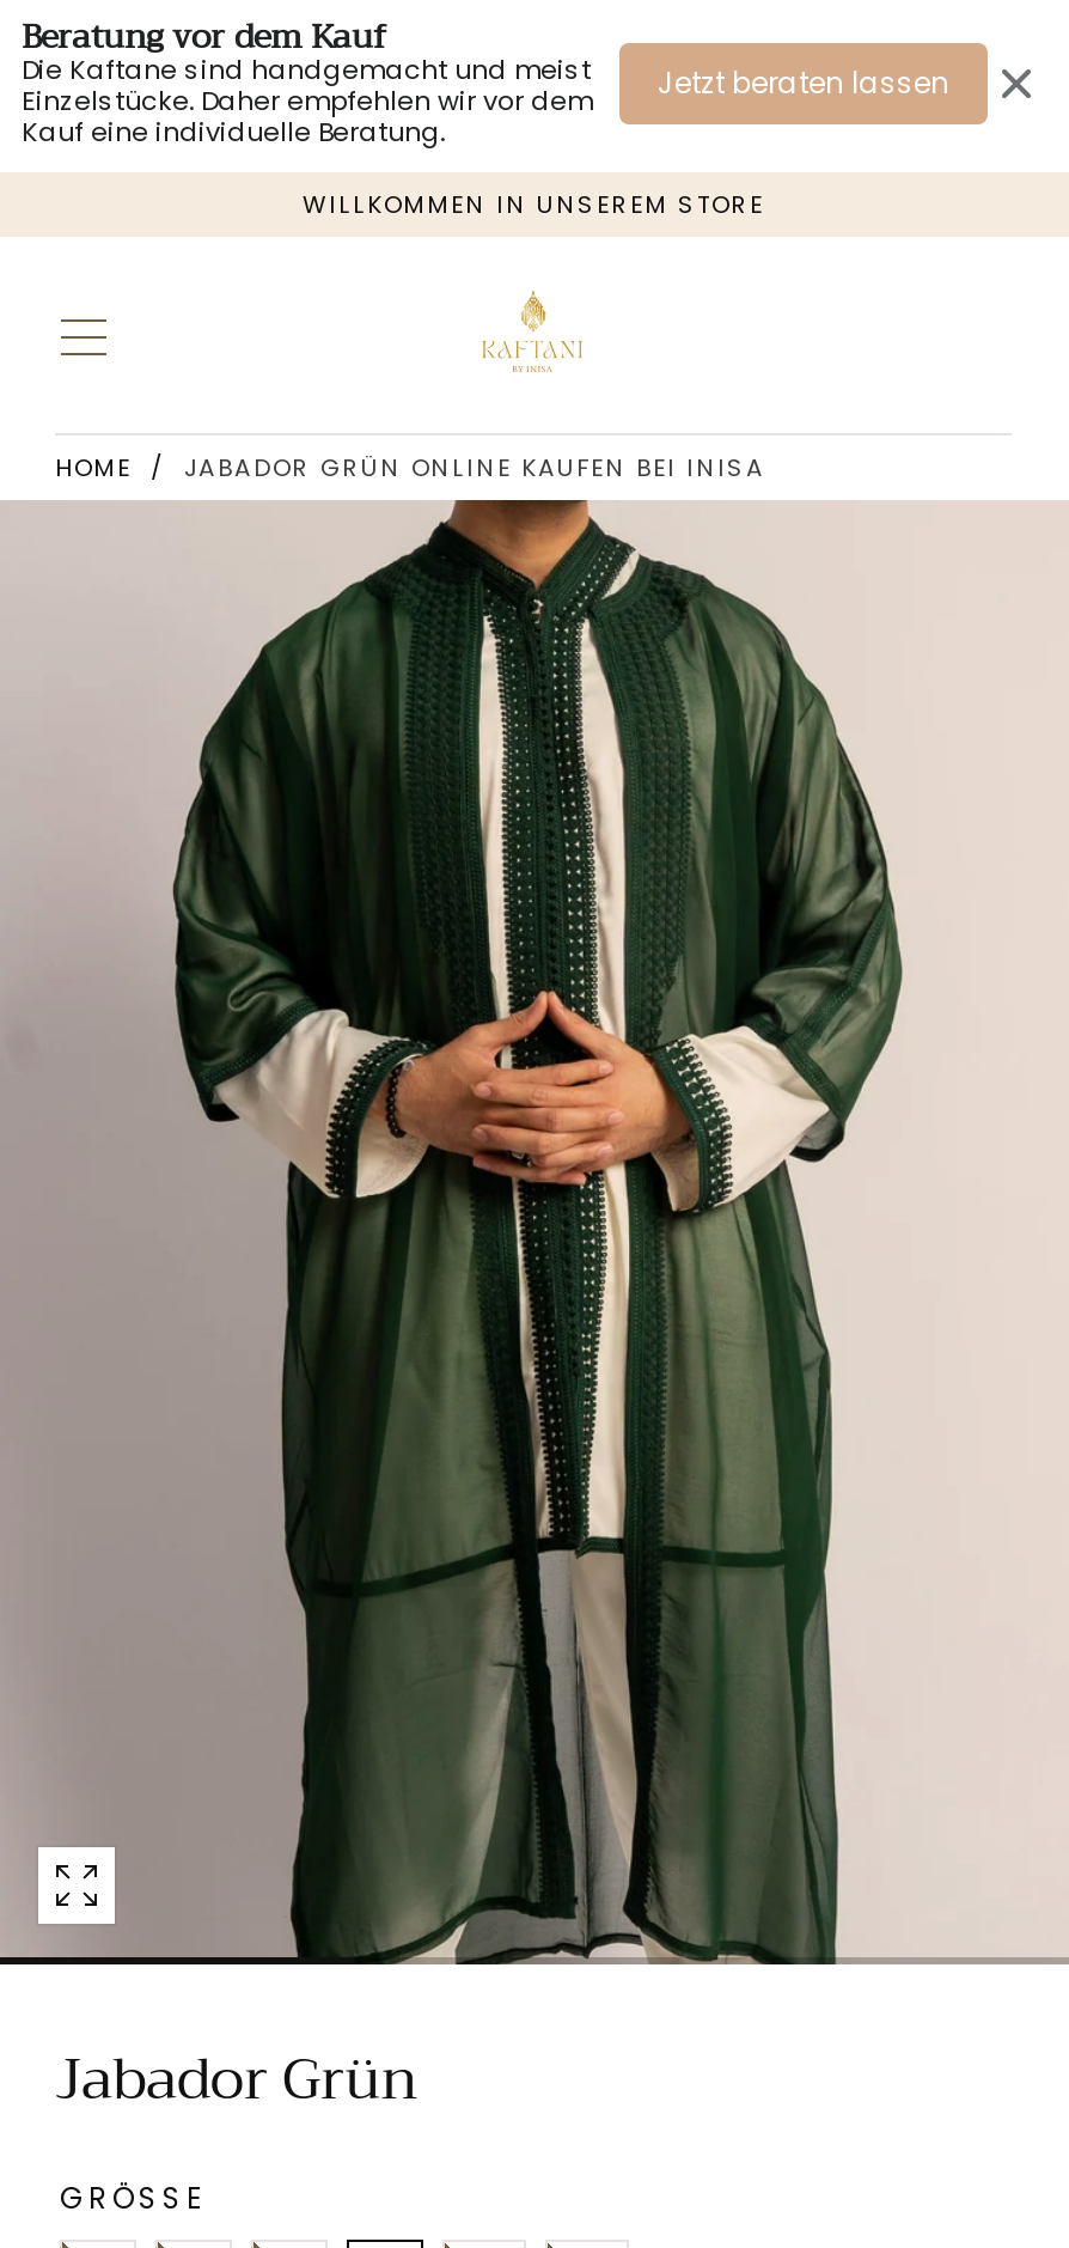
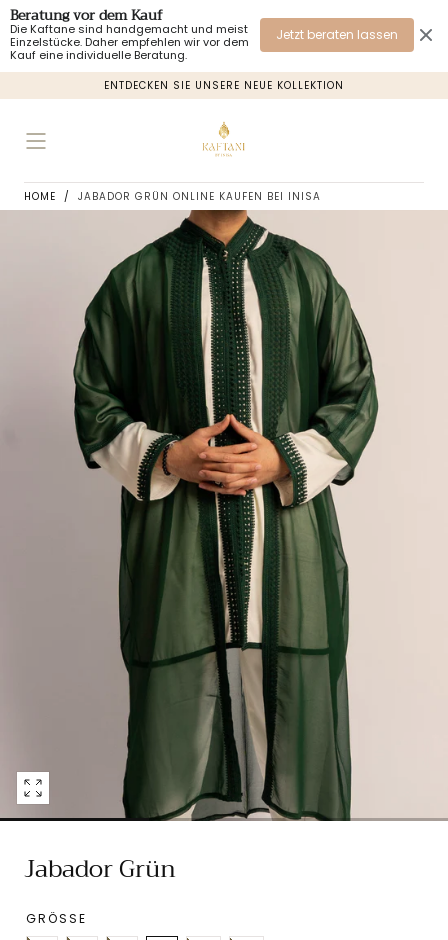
- WILLKOMMEN IN UNSEREM STORE
+ ENTDECKEN SIE UNSERE NEUE KOLLEKTION
